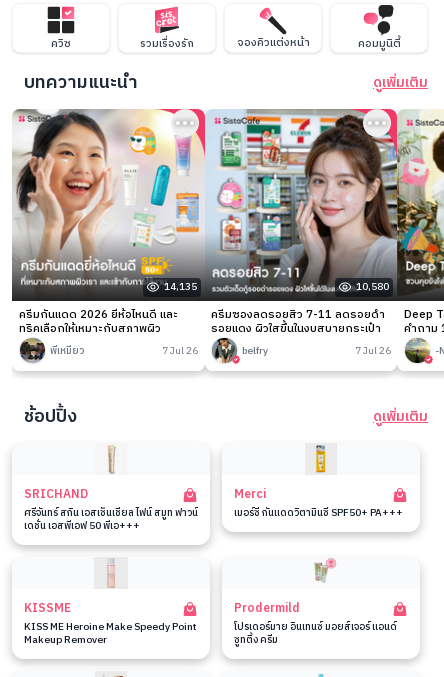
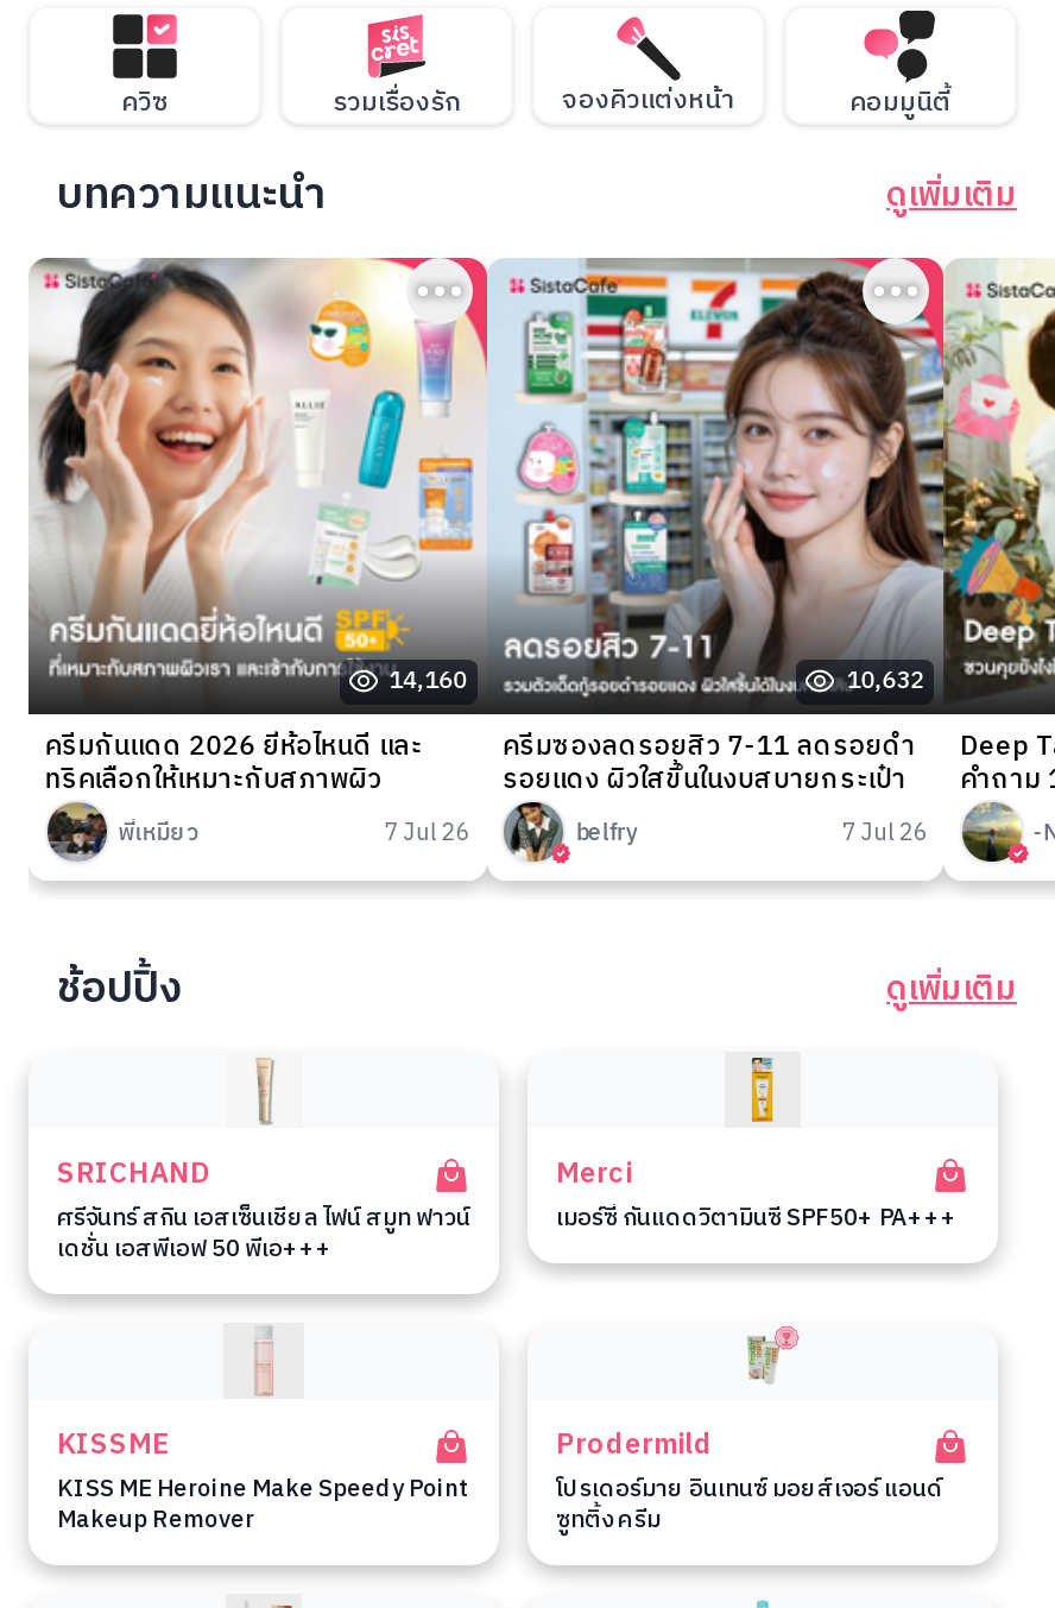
- 14,135
+ 14,160

- 10,580
+ 10,632
